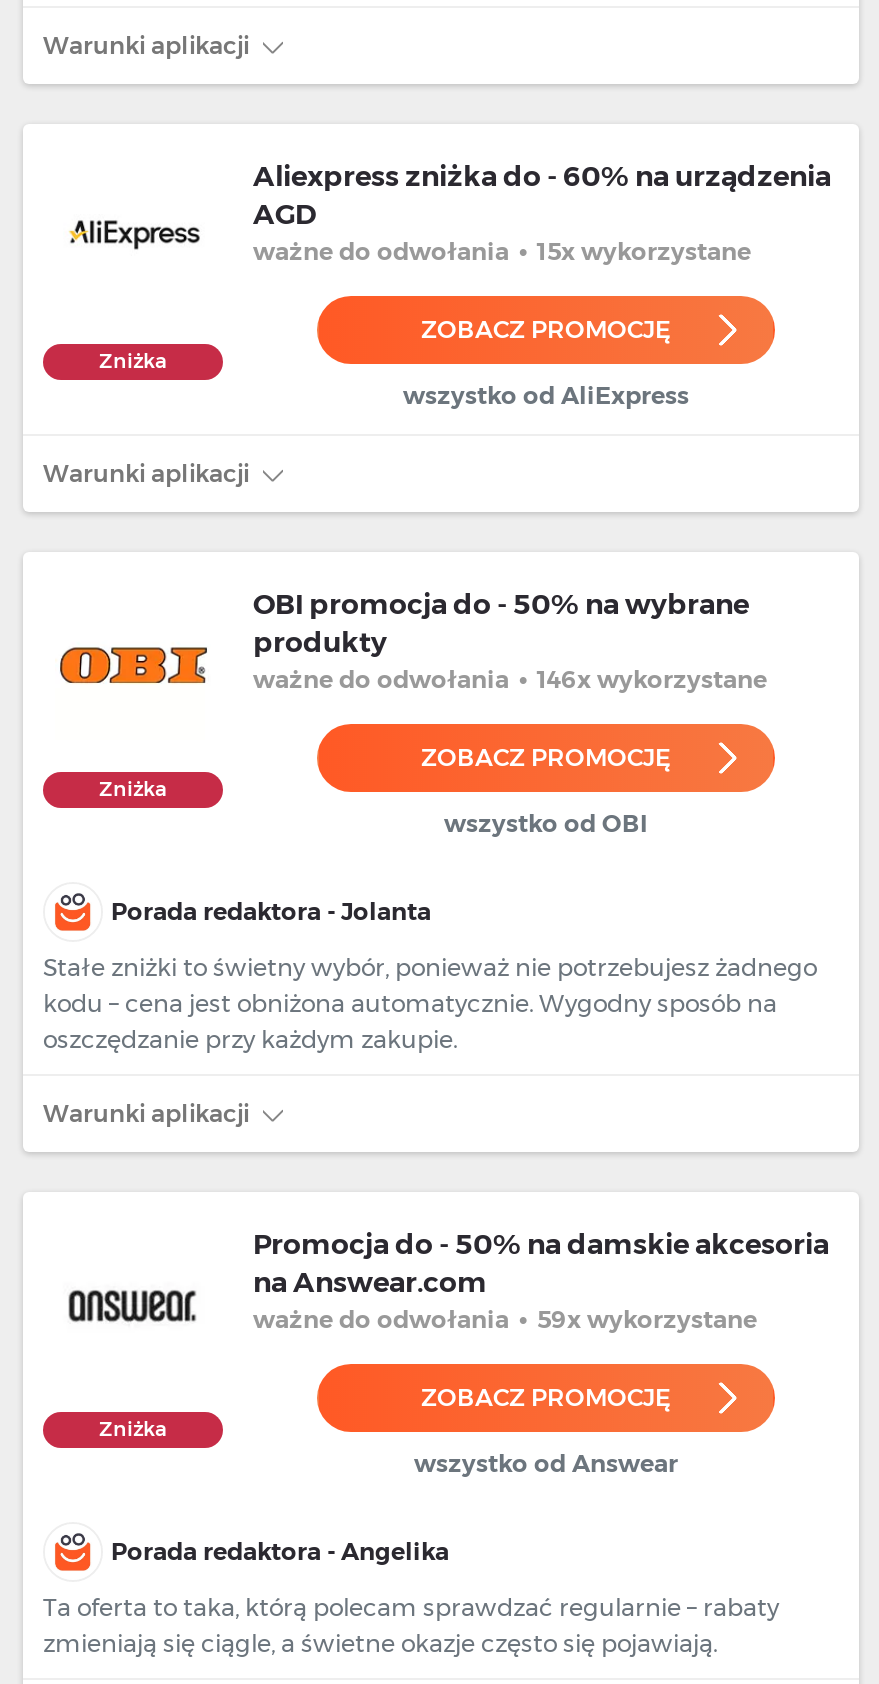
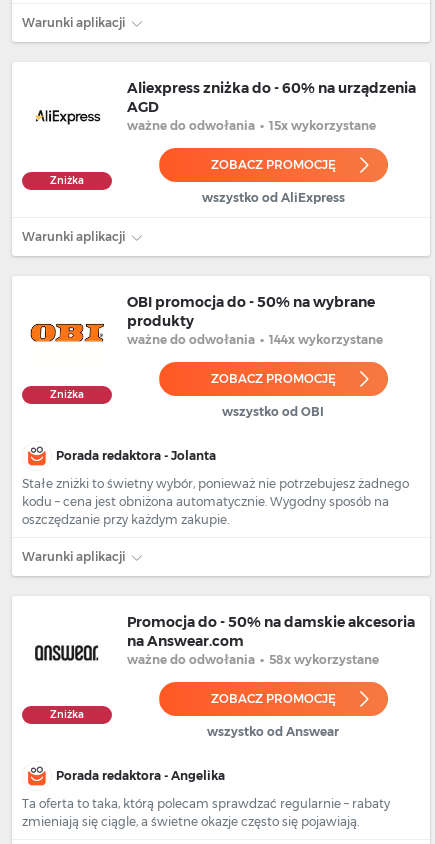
- ważne do odwołania • 146x wykorzystane
+ ważne do odwołania • 144x wykorzystane

- ważne do odwołania • 59x wykorzystane
+ ważne do odwołania • 58x wykorzystane
